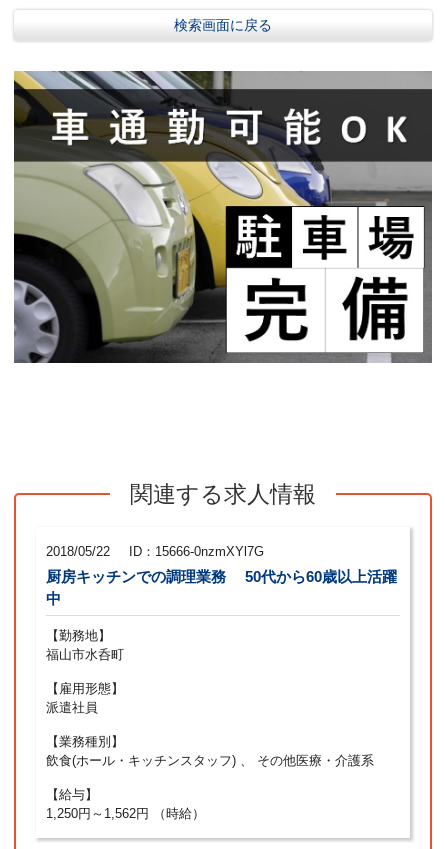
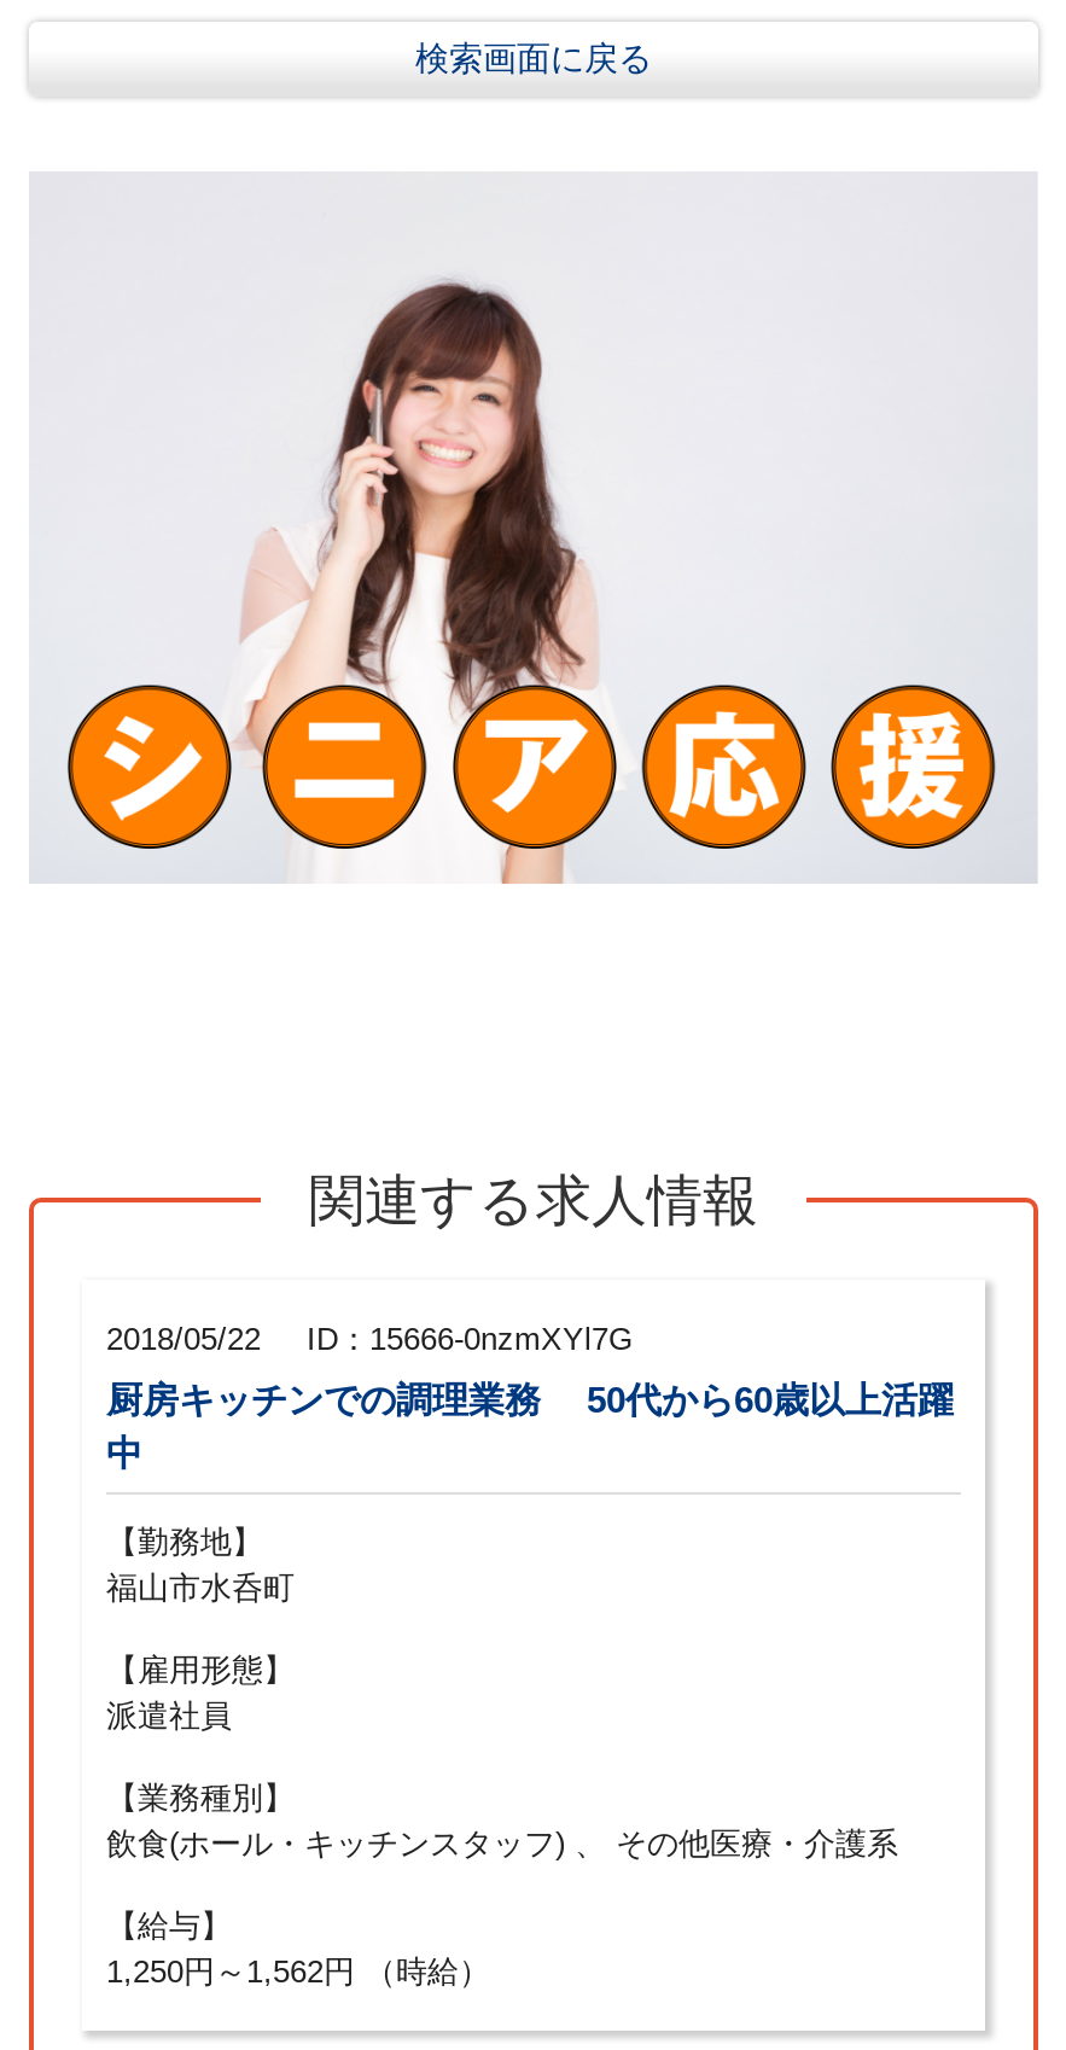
- [image]
+ [image]
